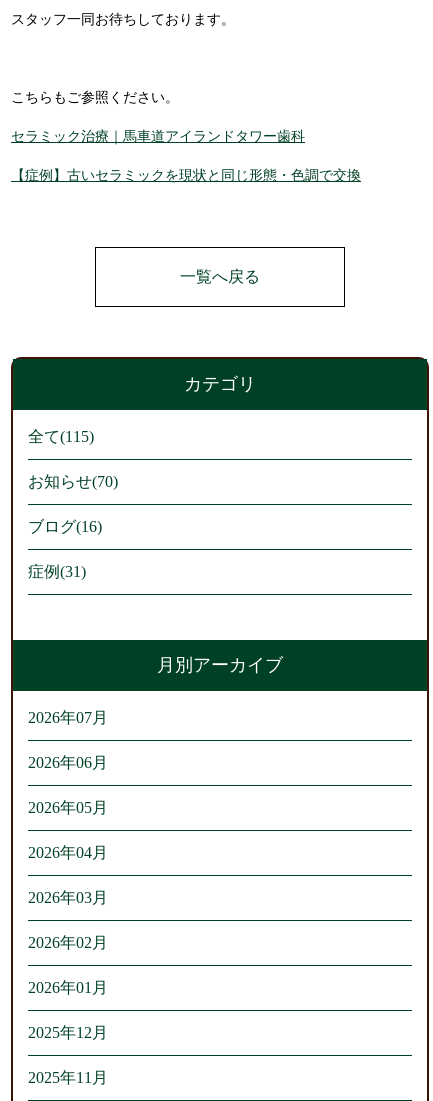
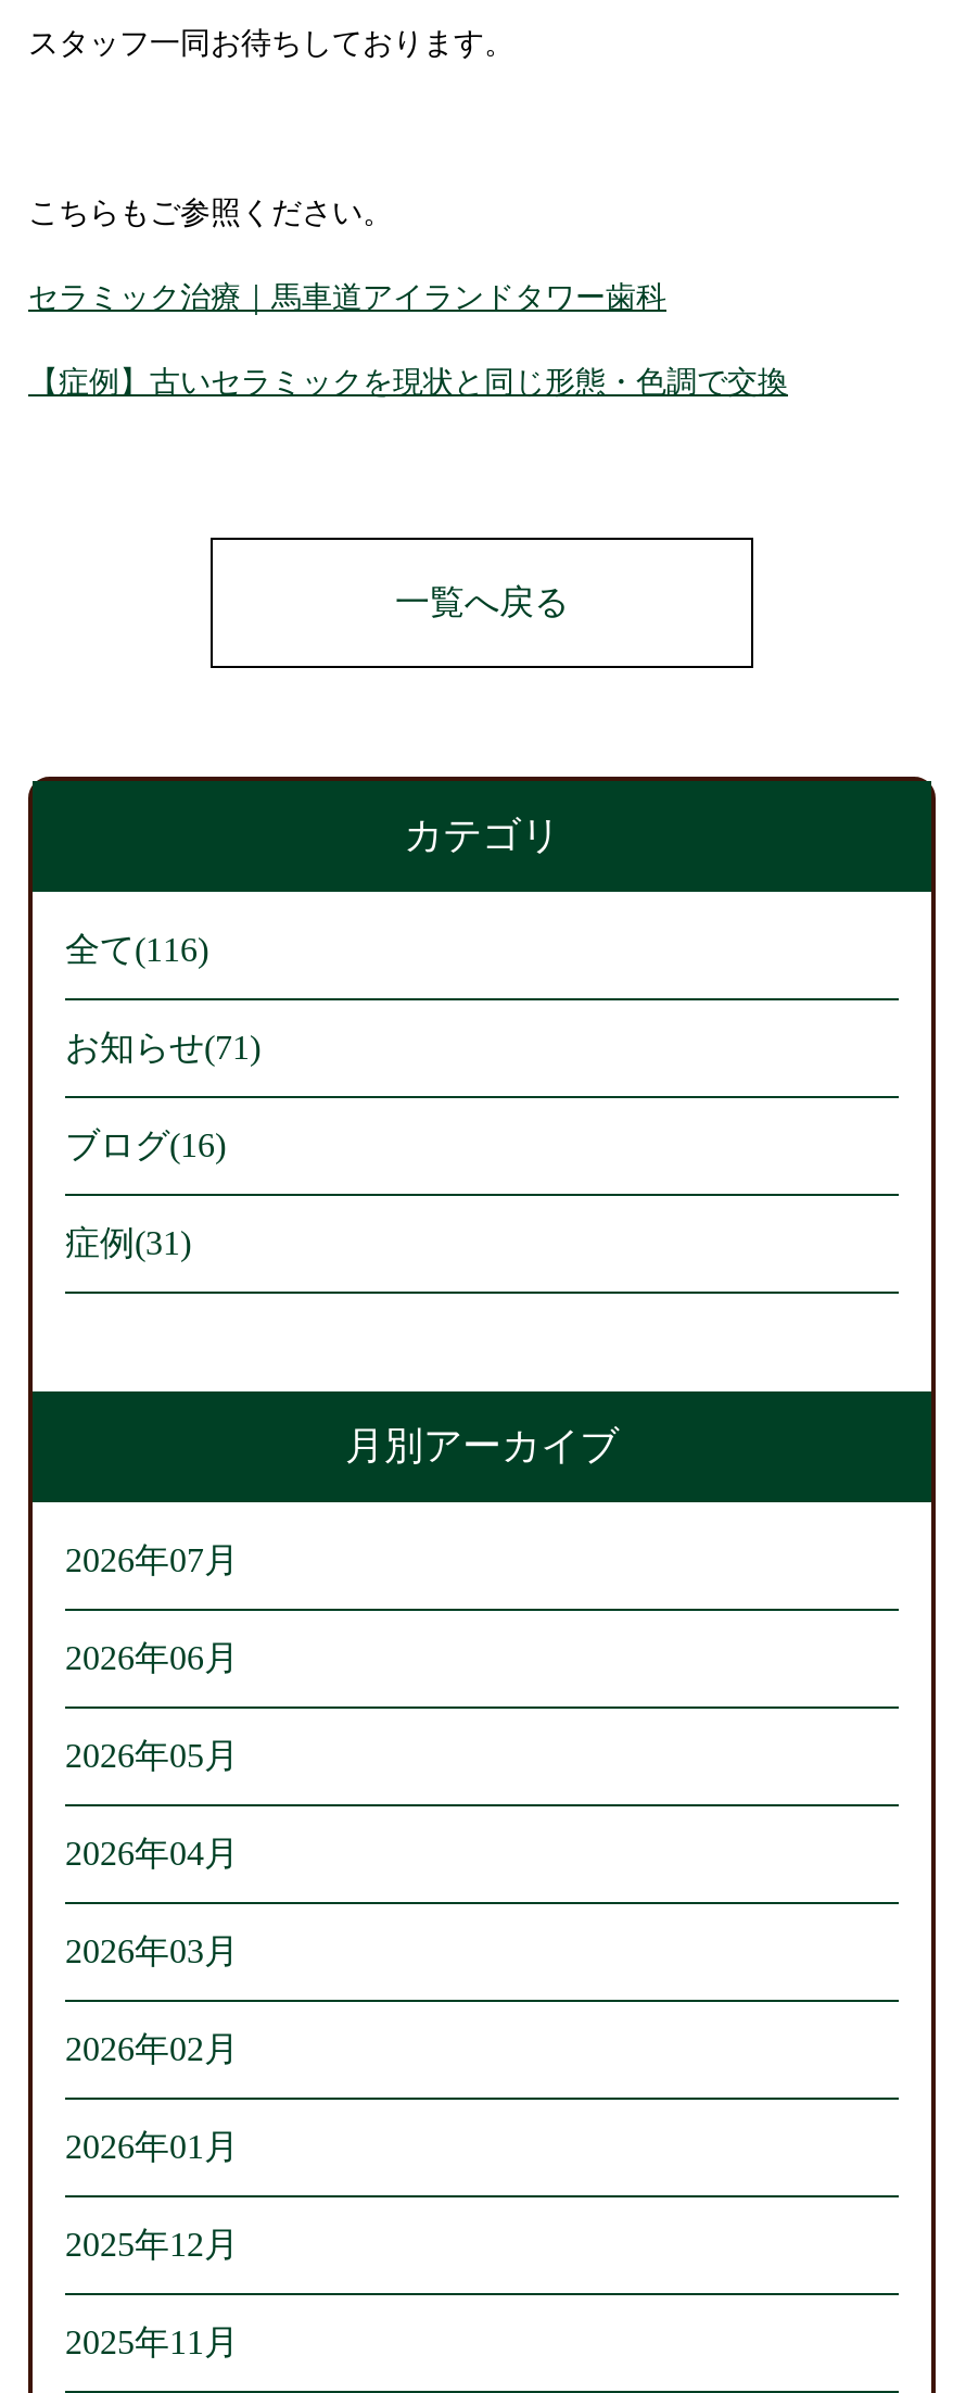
- 全て(115)
+ 全て(116)

- お知らせ(70)
+ お知らせ(71)
